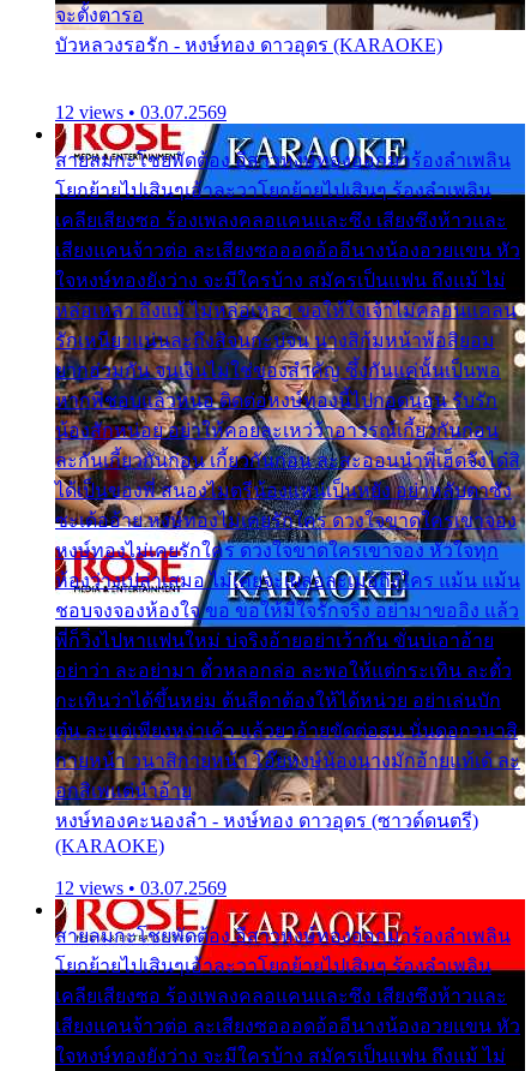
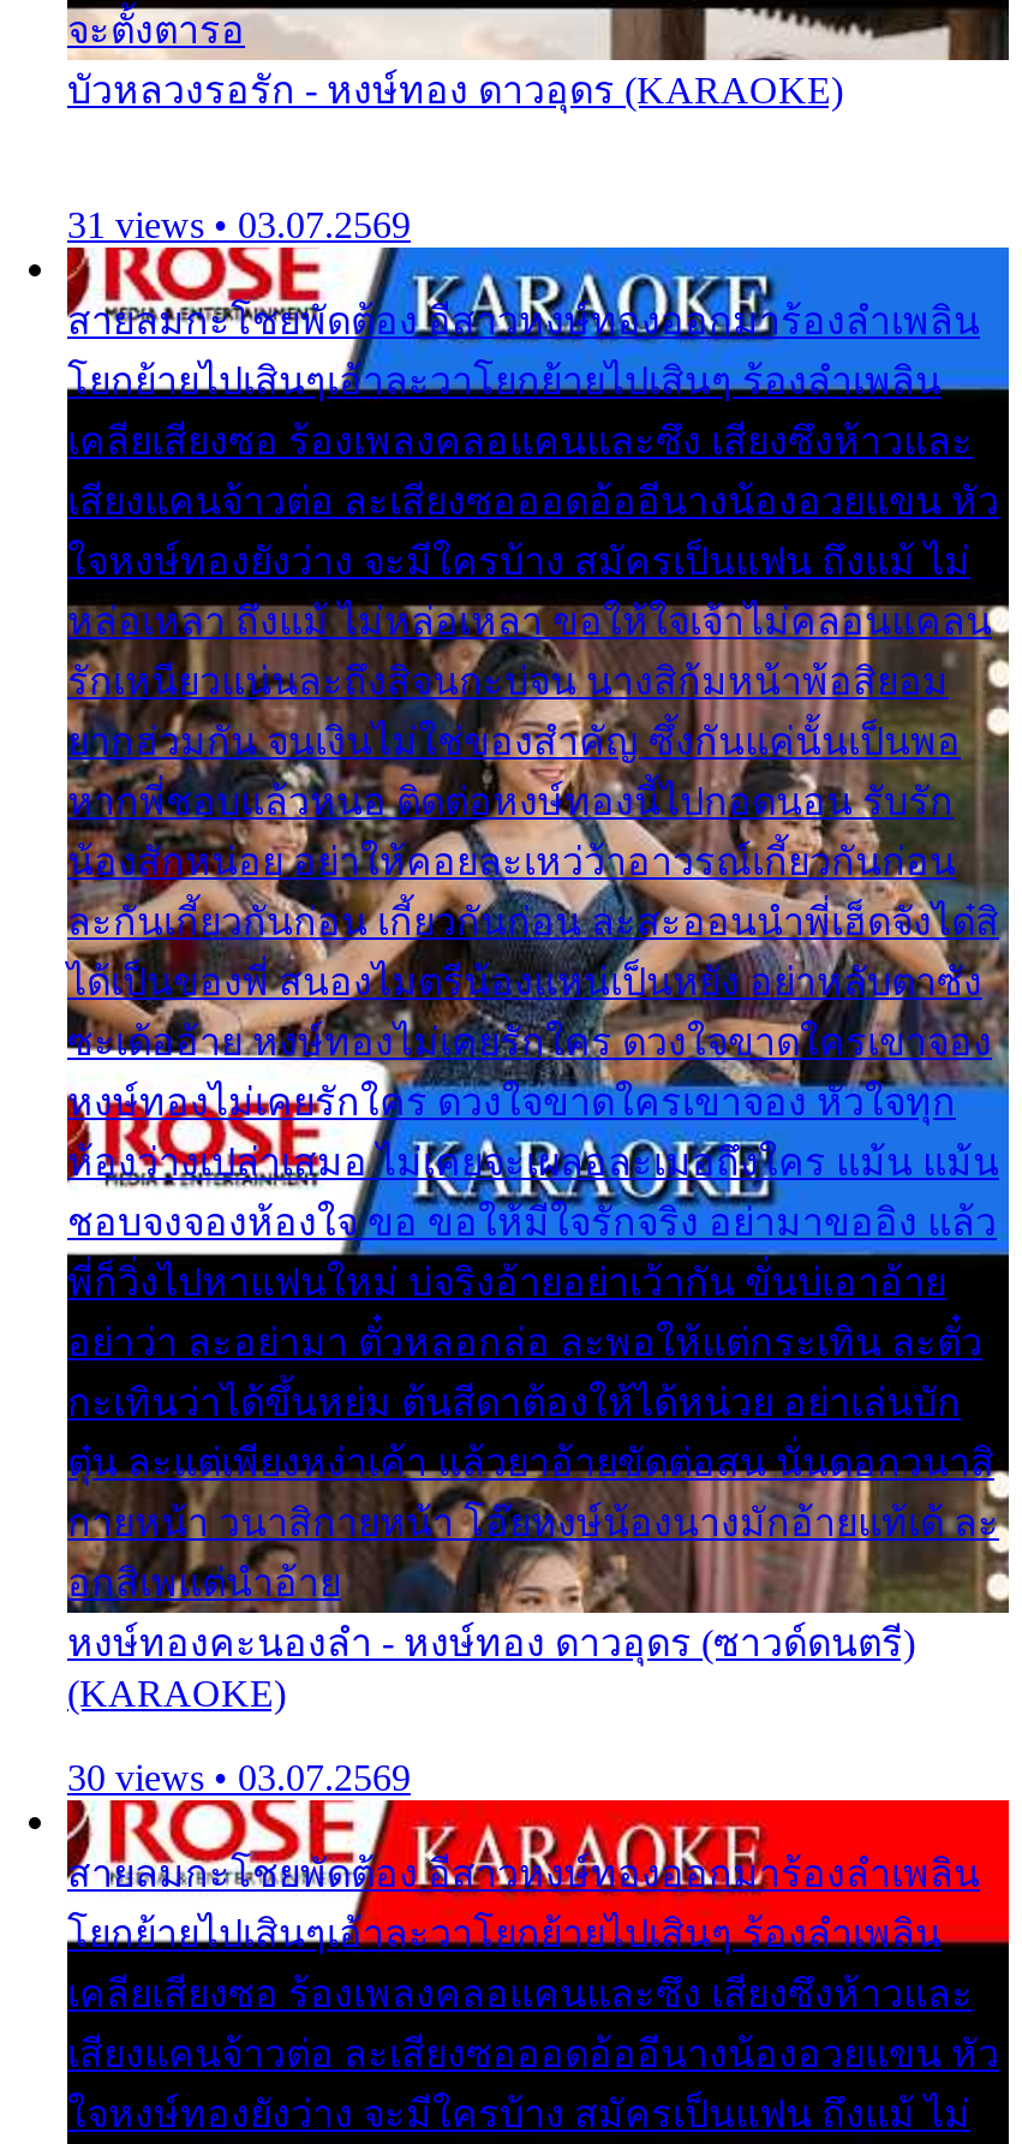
- 12 views • 03.07.2569
+ 31 views • 03.07.2569

- 12 views • 03.07.2569
+ 30 views • 03.07.2569
